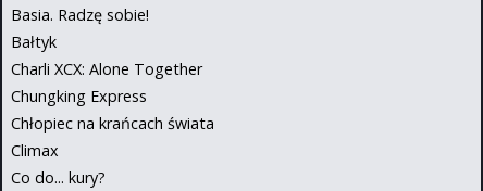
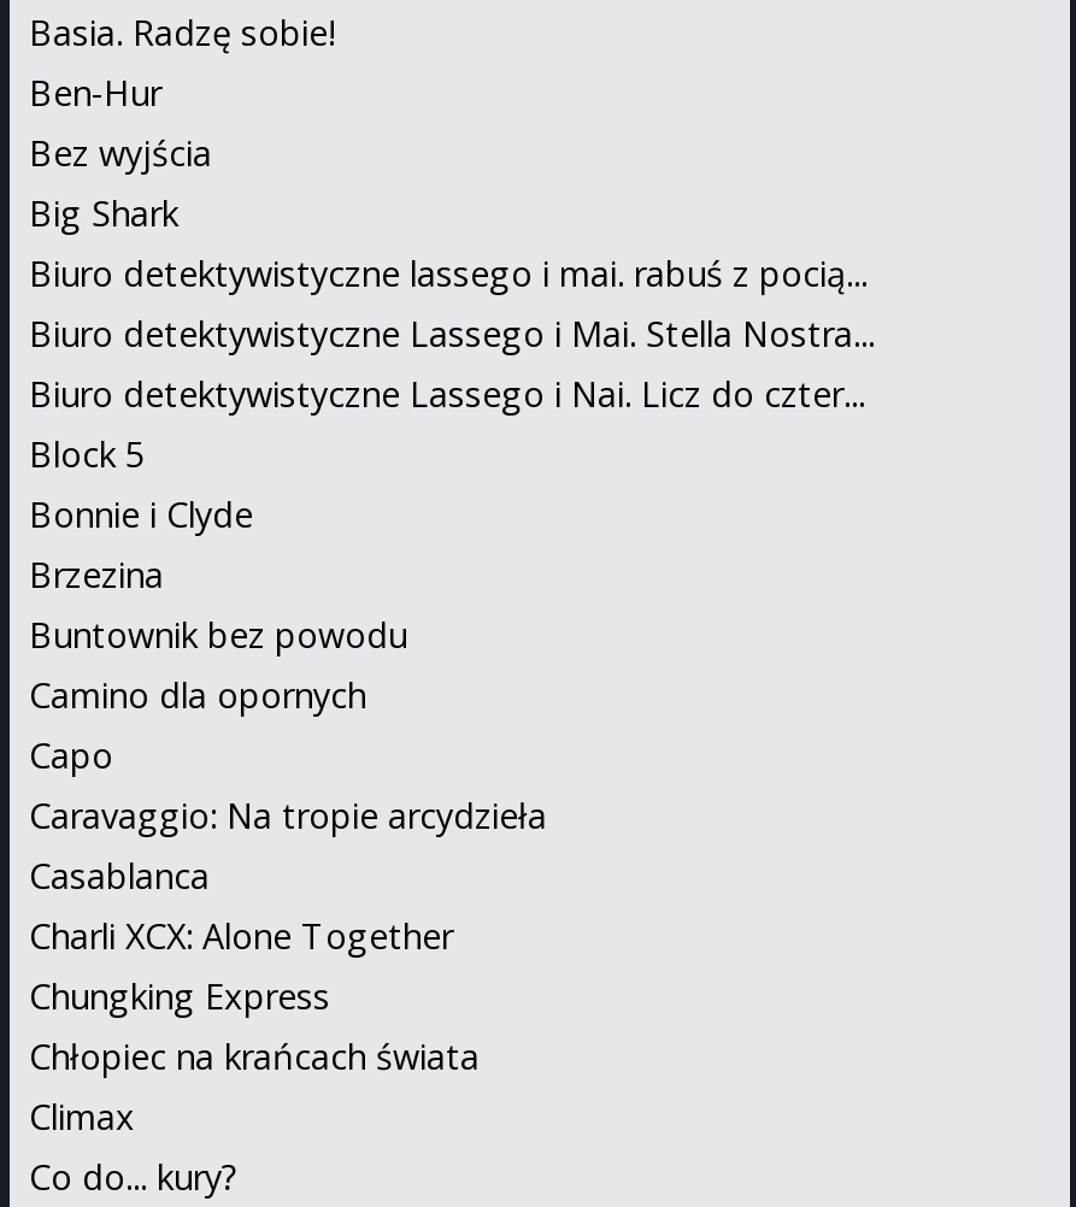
- Bałtyk
+ Ben-Hur
+ Bez wyjścia
+ Big Shark
+ Biuro detektywistyczne lassego i mai. rabuś z pocią...
+ Biuro detektywistyczne Lassego i Mai. Stella Nostra...
+ Biuro detektywistyczne Lassego i Nai. Licz do czter...
+ Block 5
+ Bonnie i Clyde
+ Brzezina
+ Buntownik bez powodu
+ Camino dla opornych
+ Capo
+ Caravaggio: Na tropie arcydzieła
+ Casablanca
